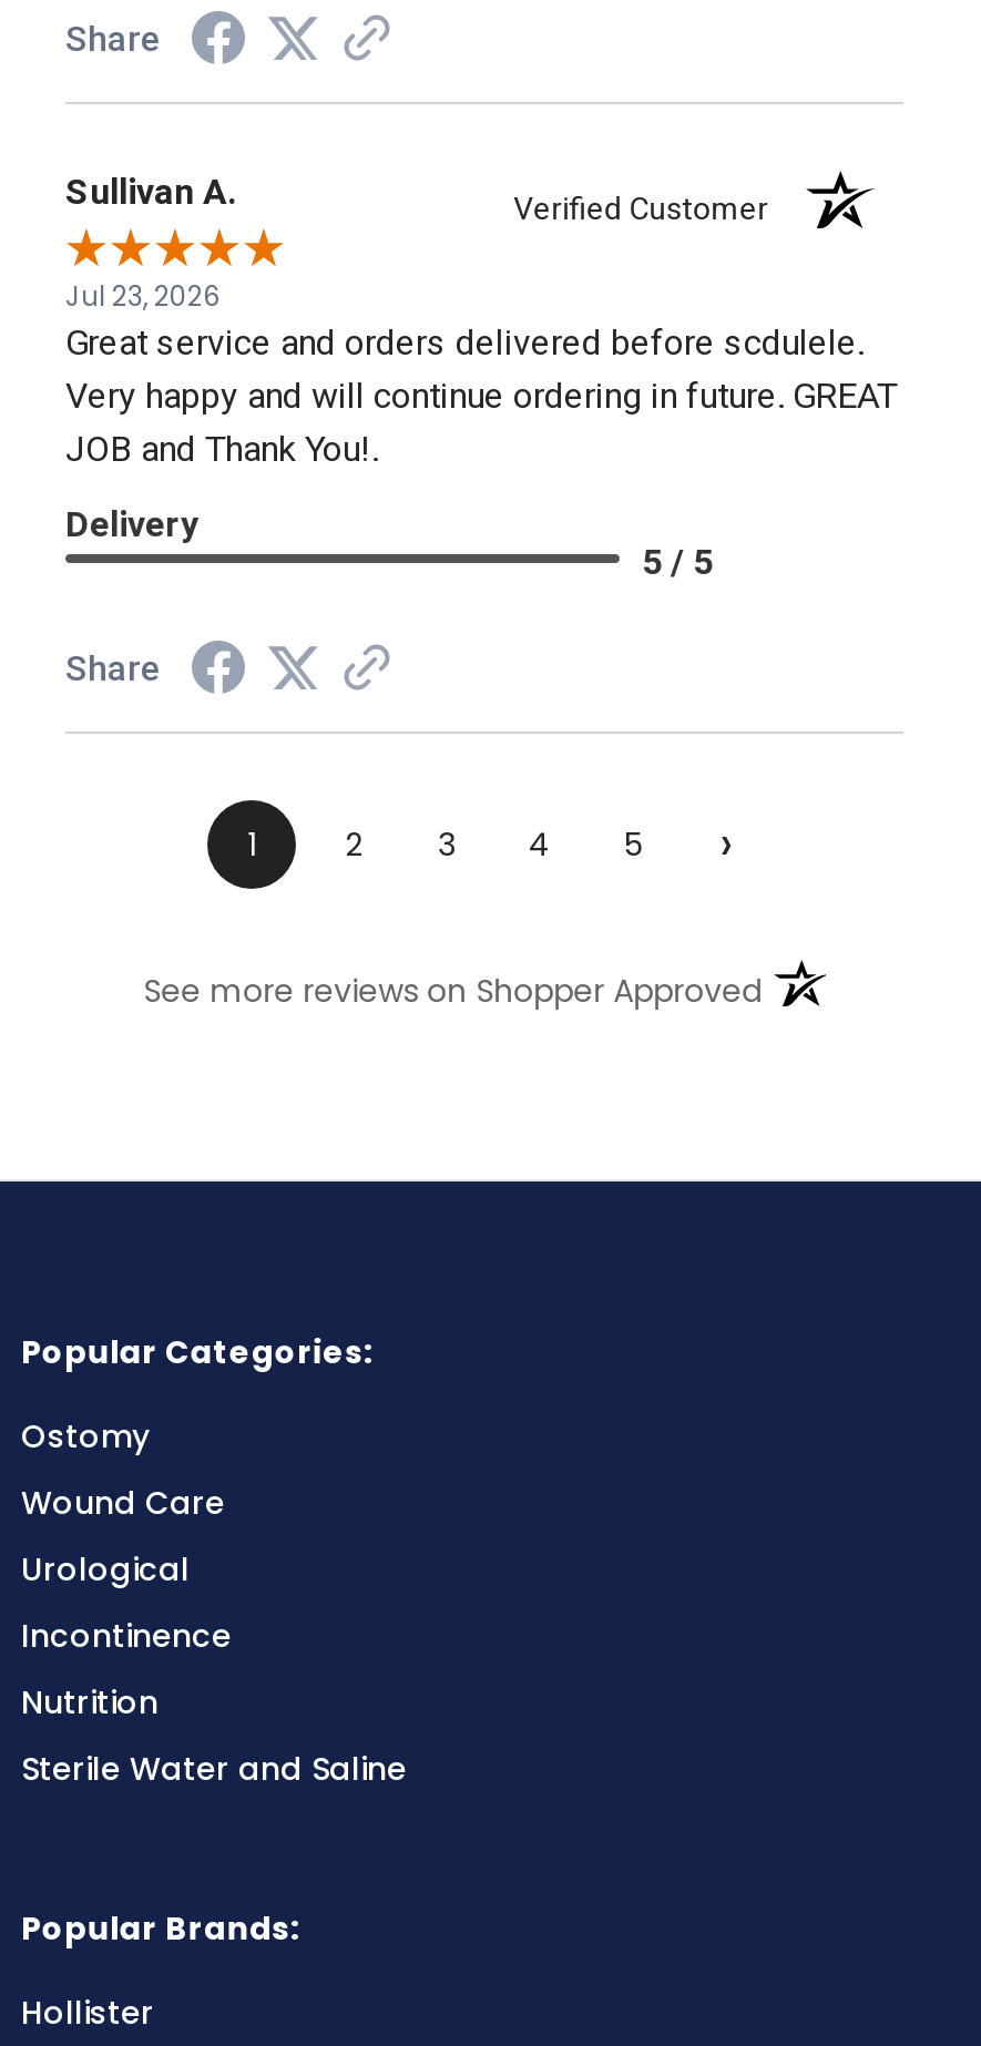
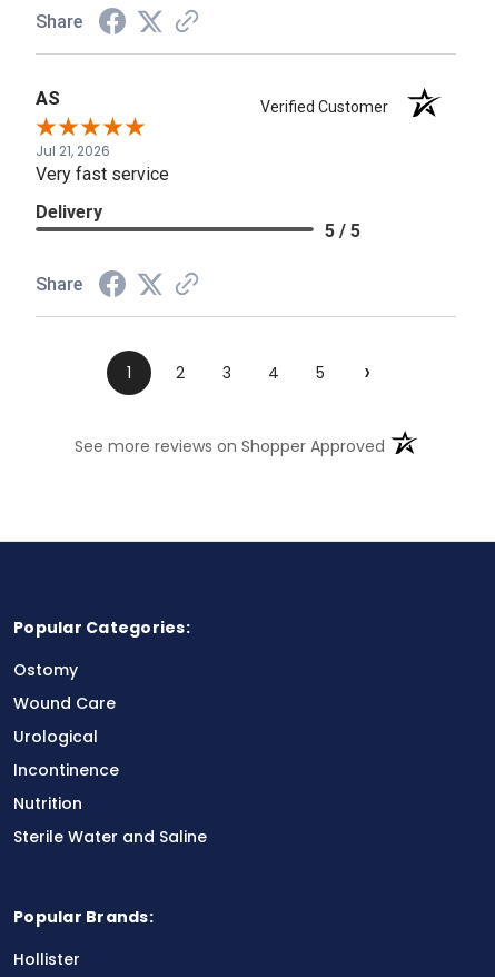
- Sullivan A.
+ AS

- Jul 23, 2026
- Great service and orders delivered before scdulele.
- Very happy and will continue ordering in future. GREAT
- JOB and Thank You!.
+ Jul 21, 2026
+ Very fast service
